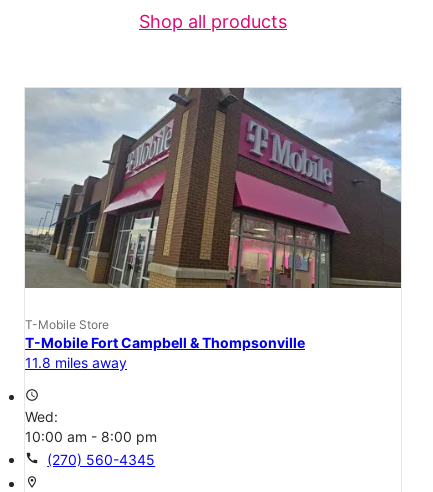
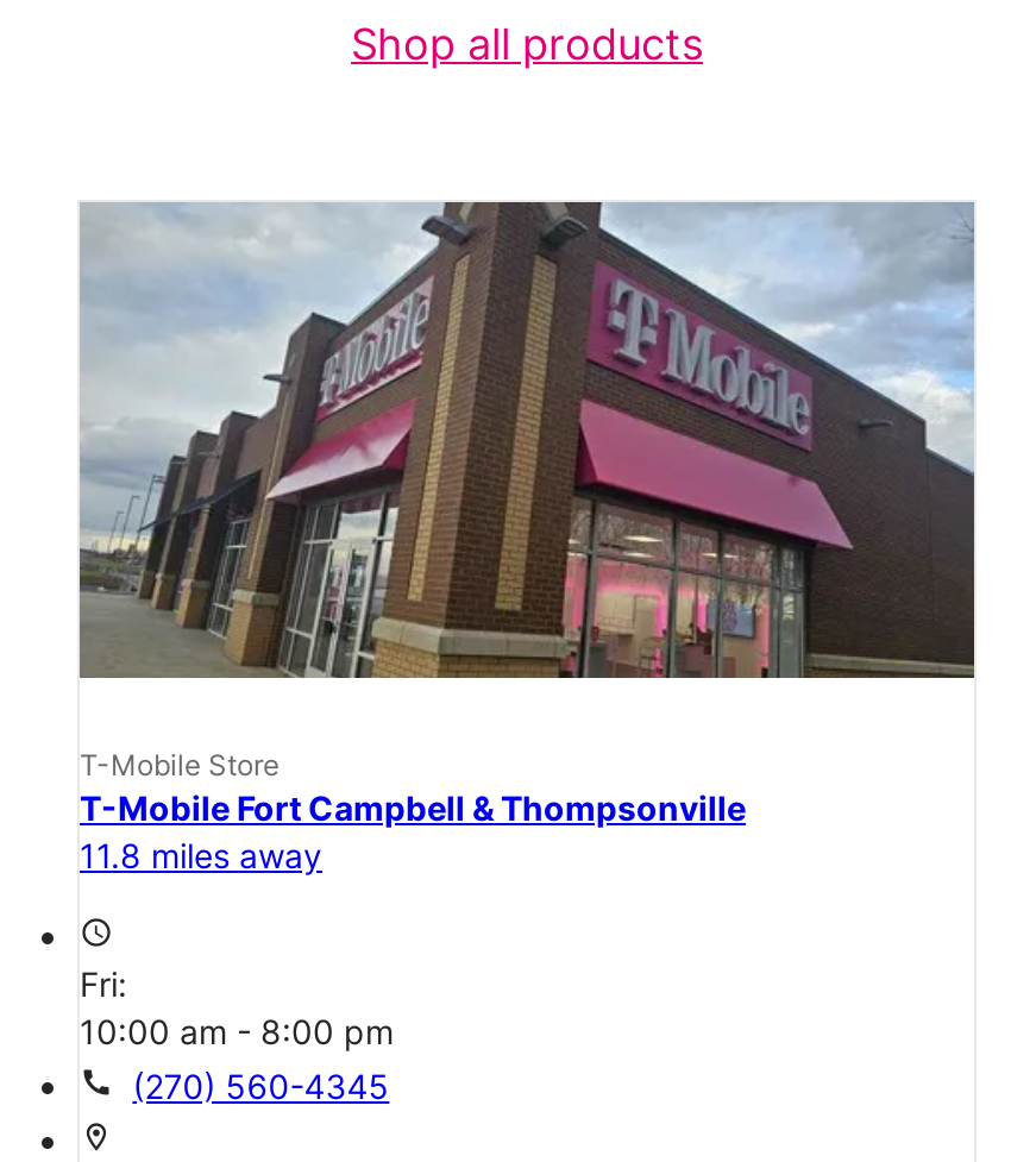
- Wed:
+ Fri:
